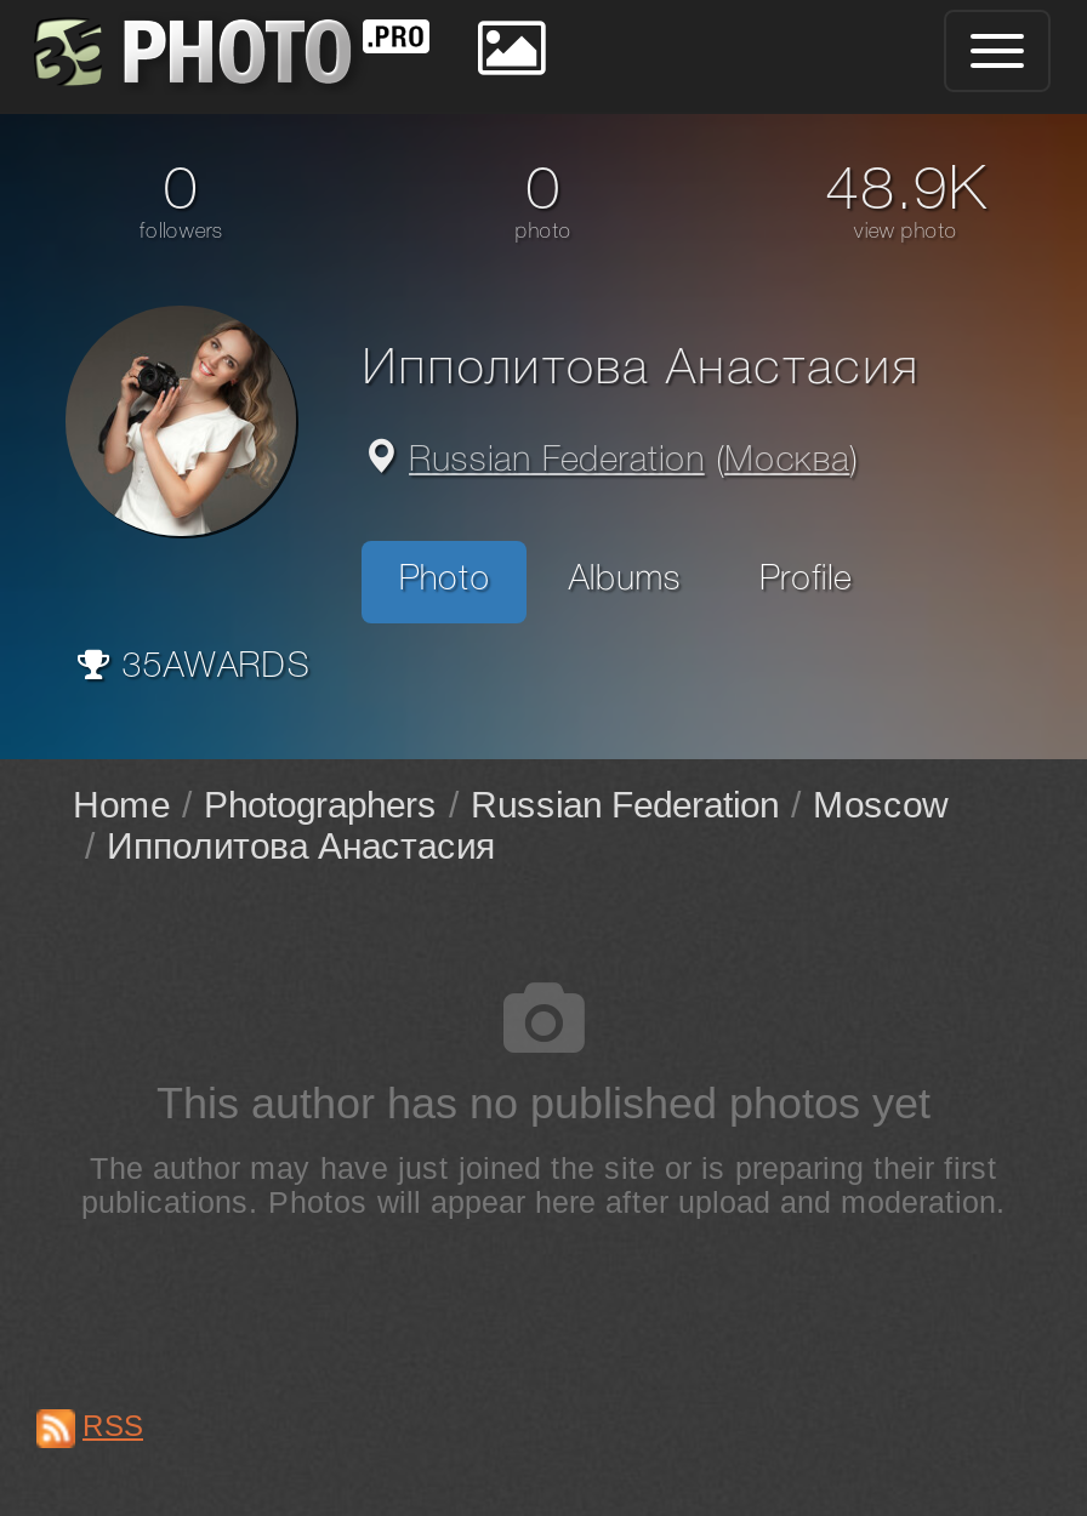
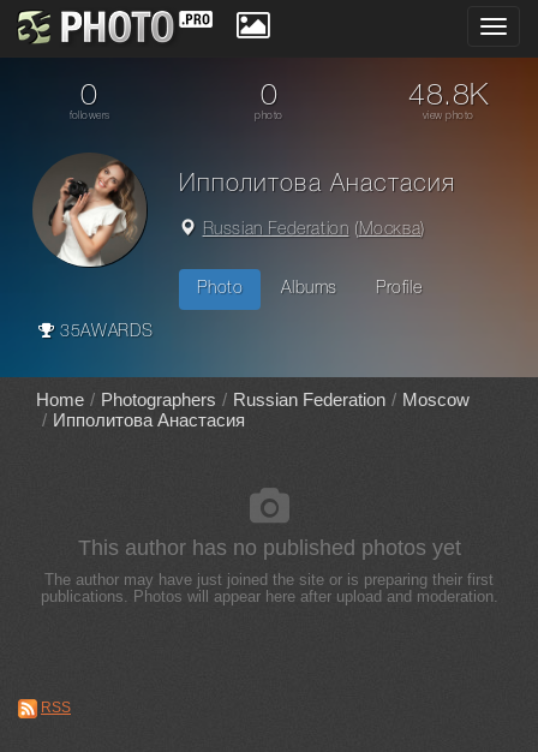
- 48.9K
+ 48.8K
